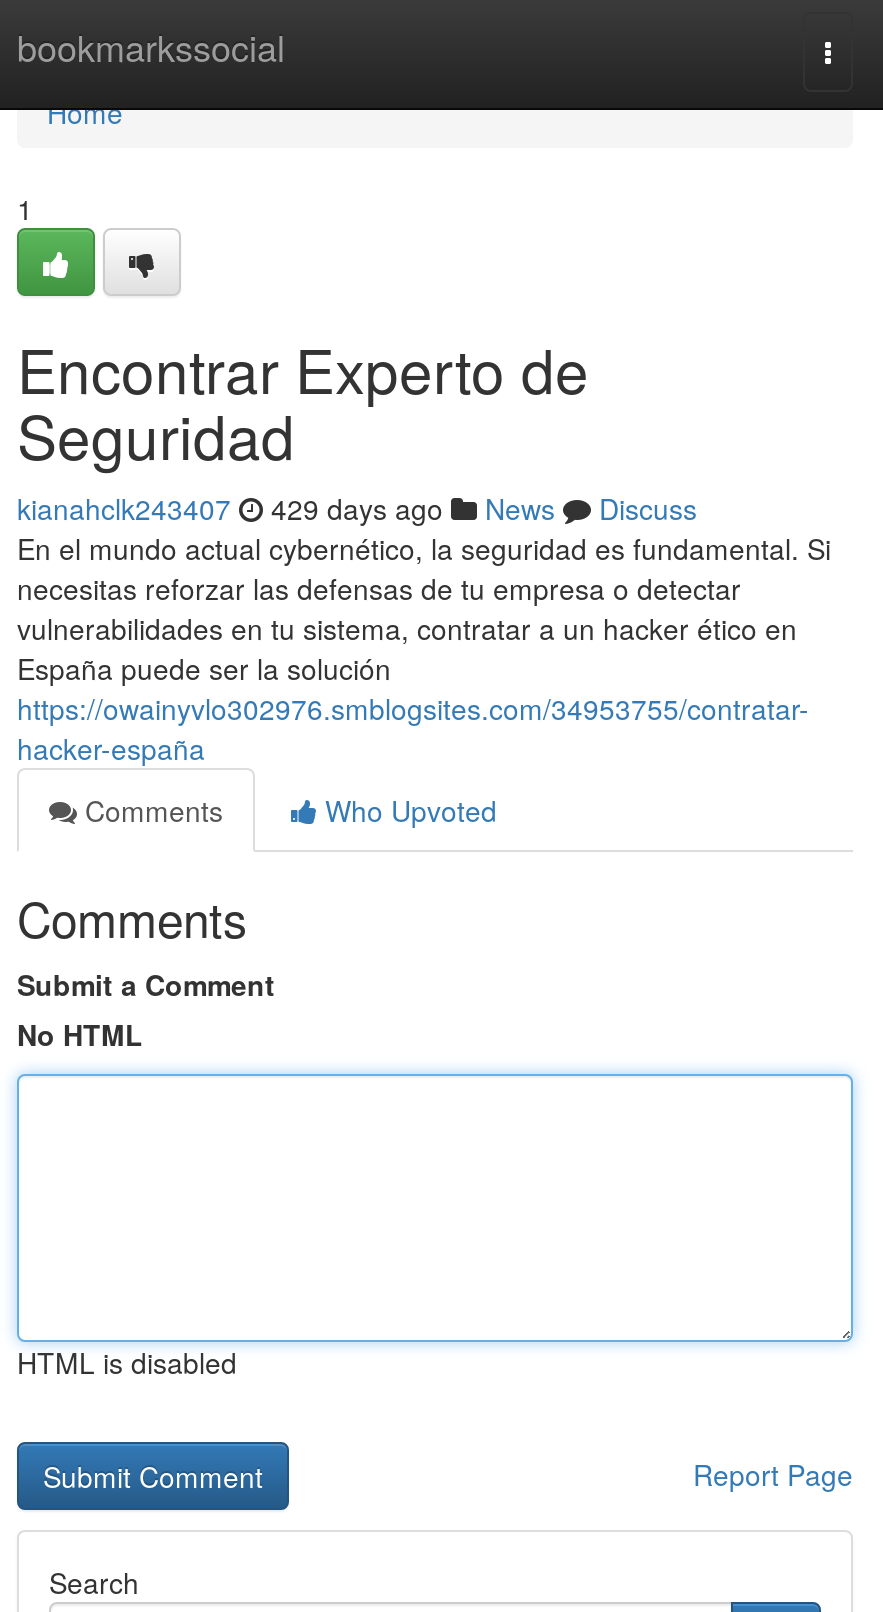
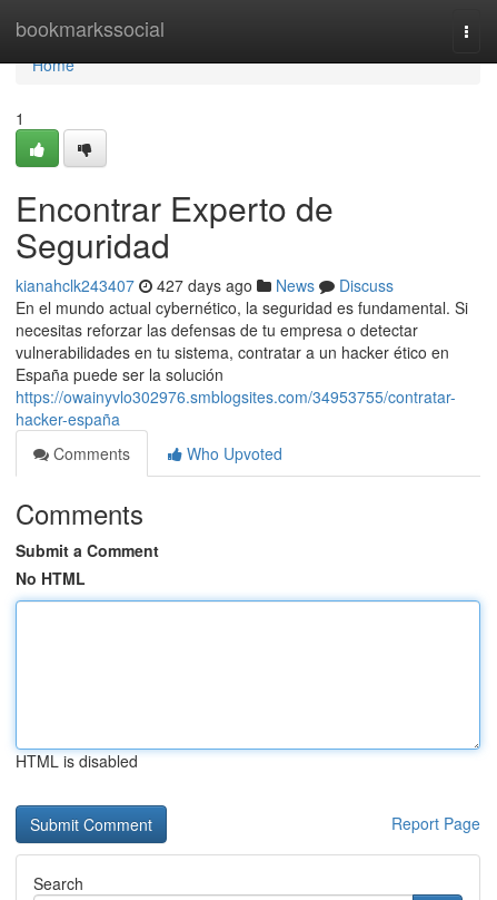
- kianahclk243407 429 days ago News Discuss
+ kianahclk243407 427 days ago News Discuss
